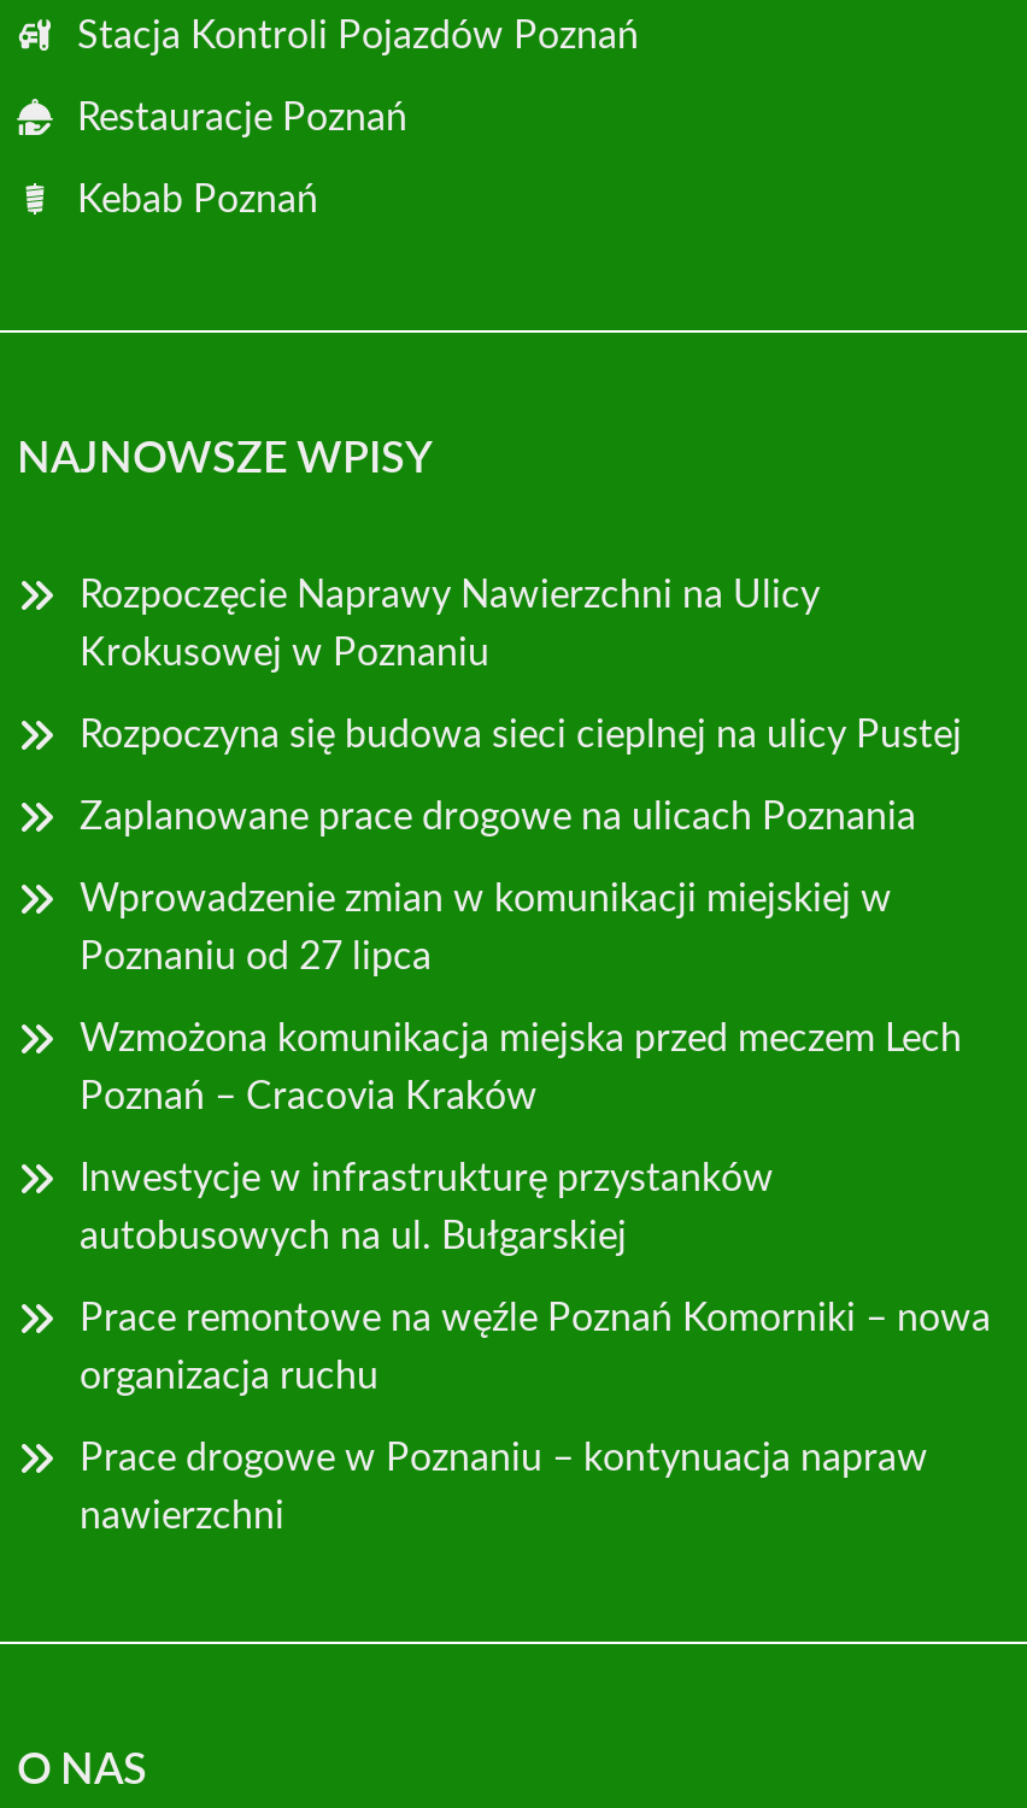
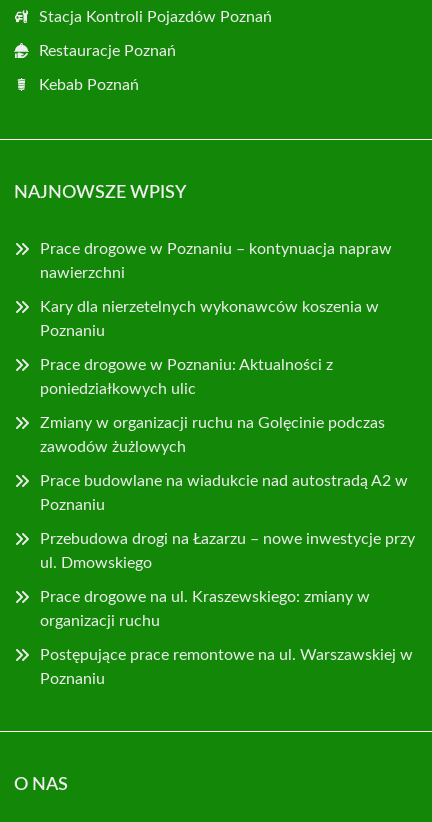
- Rozpoczęcie Naprawy Nawierzchni na Ulicy
- Krokusowej w Poznaniu
- Rozpoczyna się budowa sieci cieplnej na ulicy Pustej
- Zaplanowane prace drogowe na ulicach Poznania
- Wprowadzenie zmian w komunikacji miejskiej w
- Poznaniu od 27 lipca
- Wzmożona komunikacja miejska przed meczem Lech
- Poznań – Cracovia Kraków
- Inwestycje w infrastrukturę przystanków
- autobusowych na ul. Bułgarskiej
- Prace remontowe na węźle Poznań Komorniki – nowa
- organizacja ruchu

moved up: Prace drogowe w Poznaniu – kontynuacja napraw | nawierzchni

+ Kary dla nierzetelnych wykonawców koszenia w
+ Poznaniu
+ Prace drogowe w Poznaniu: Aktualności z
+ poniedziałkowych ulic
+ Zmiany w organizacji ruchu na Golęcinie podczas
+ zawodów żużlowych
+ Prace budowlane na wiadukcie nad autostradą A2 w
+ Poznaniu
+ Przebudowa drogi na Łazarzu – nowe inwestycje przy
+ ul. Dmowskiego
+ Prace drogowe na ul. Kraszewskiego: zmiany w
+ organizacji ruchu
+ Postępujące prace remontowe na ul. Warszawskiej w
+ Poznaniu
